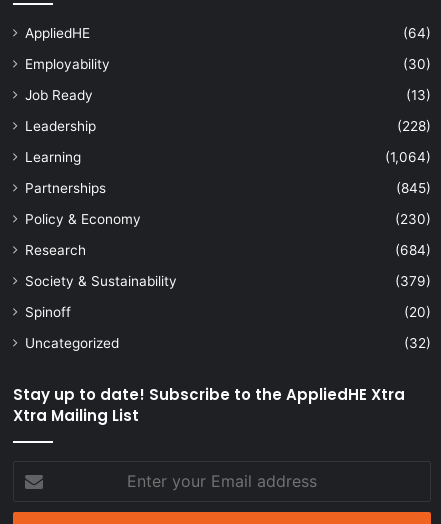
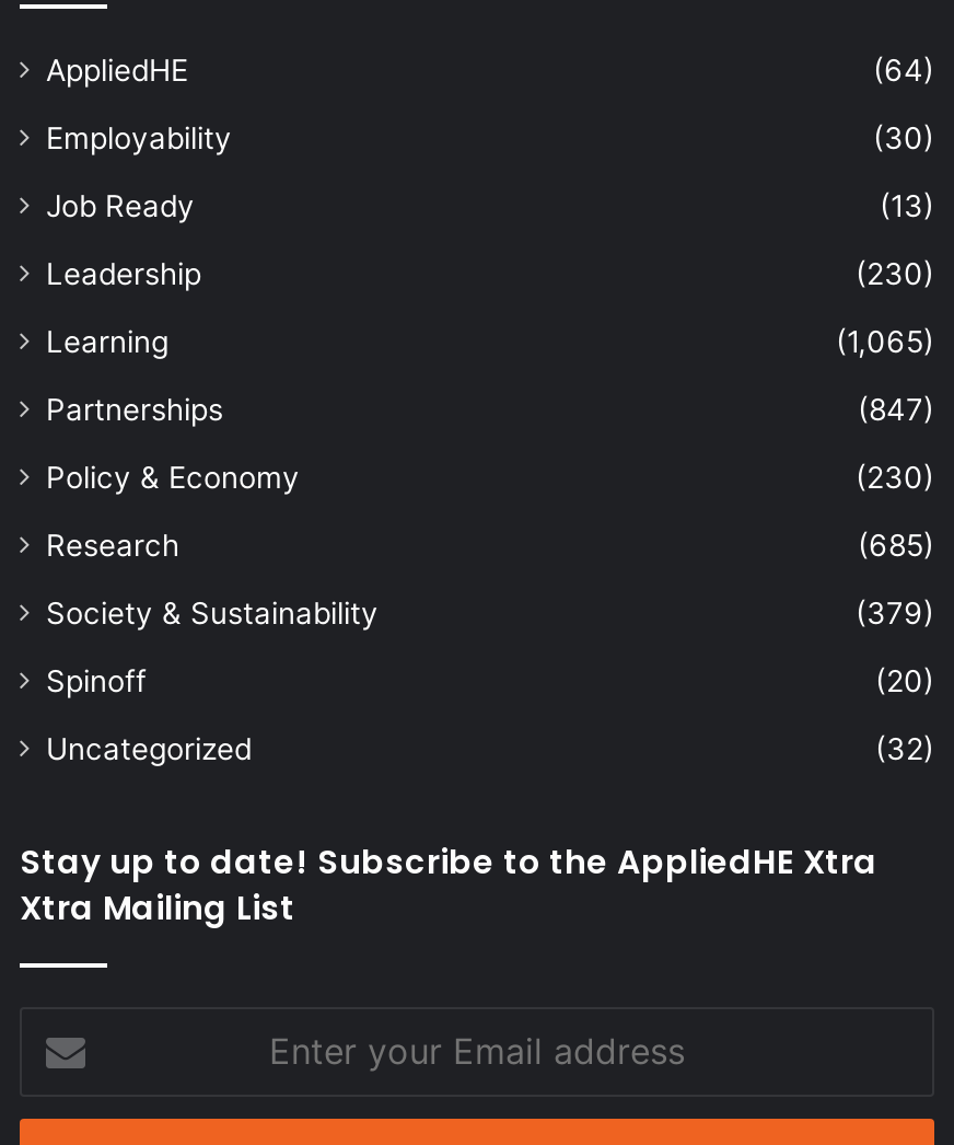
- (228)
+ (230)

- (1,064)
+ (1,065)

- (845)
+ (847)

- (684)
+ (685)
